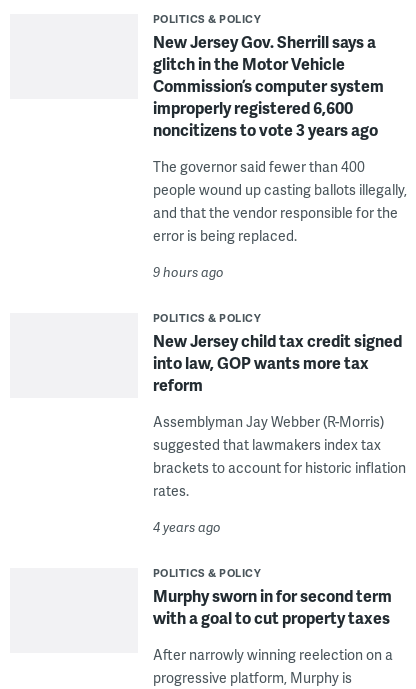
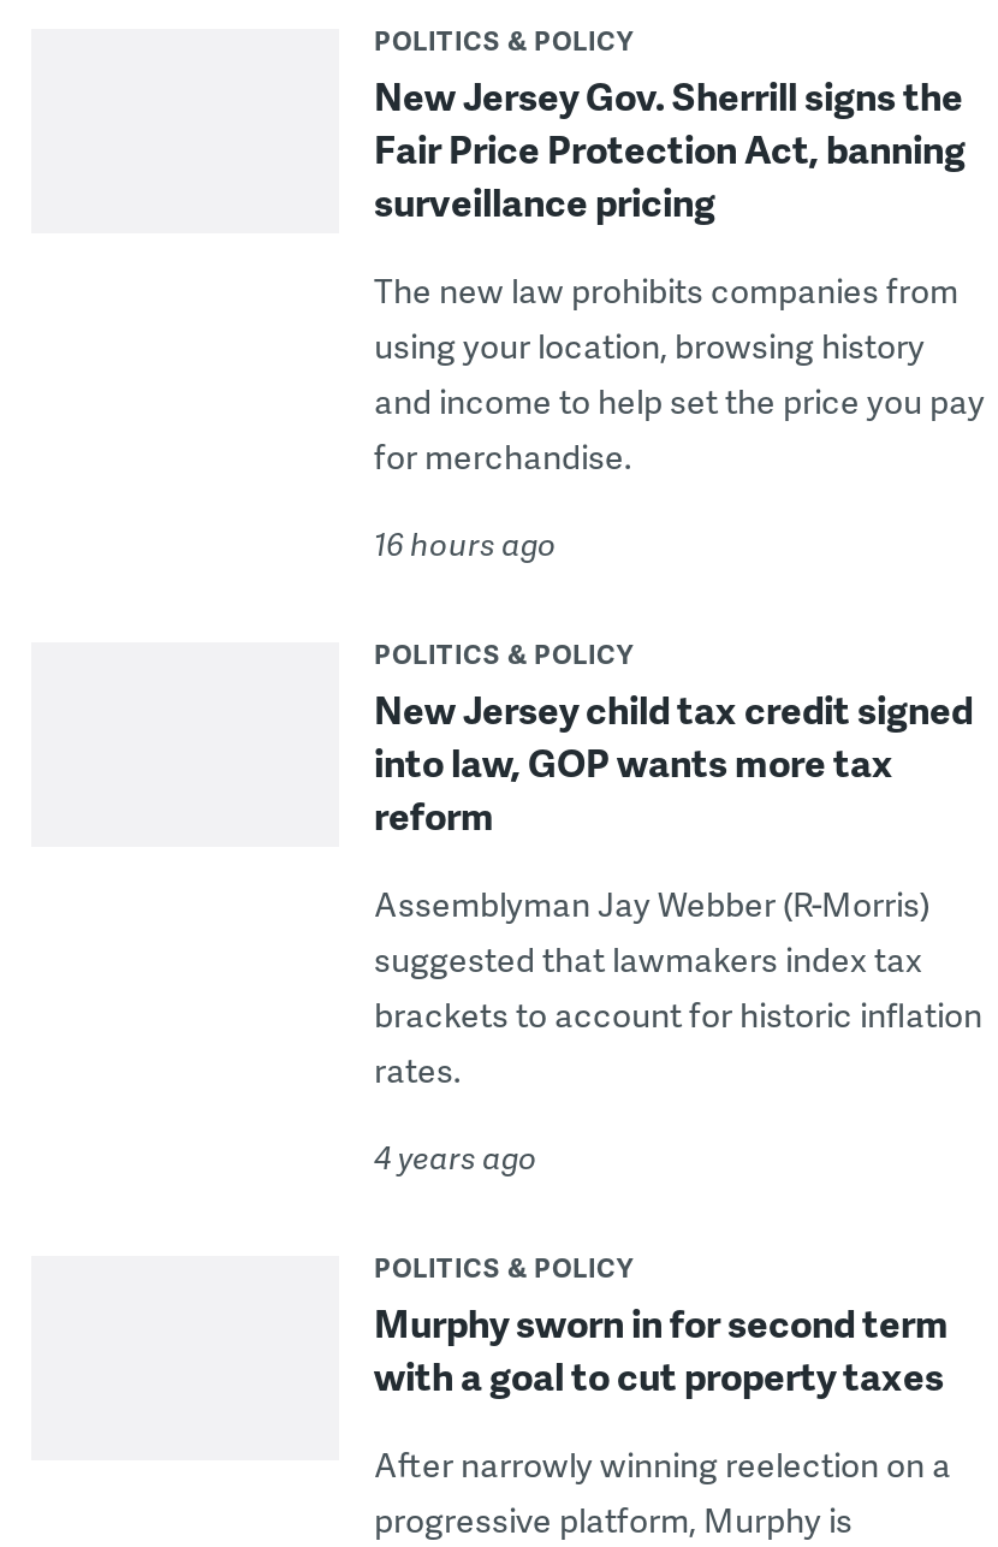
- New Jersey Gov. Sherrill says a
- glitch in the Motor Vehicle
- Commission’s computer system
- improperly registered 6,600
- noncitizens to vote 3 years ago
+ New Jersey Gov. Sherrill signs the
+ Fair Price Protection Act, banning
+ surveillance pricing

- The governor said fewer than 400
- people wound up casting ballots illegally,
- and that the vendor responsible for the
- error is being replaced.
+ The new law prohibits companies from
+ using your location, browsing history
+ and income to help set the price you pay
+ for merchandise.

- 9 hours ago
+ 16 hours ago
